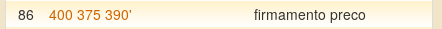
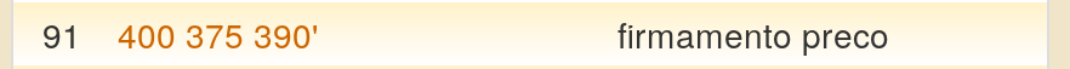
- 86 400 375 390'
+ 91 400 375 390'
